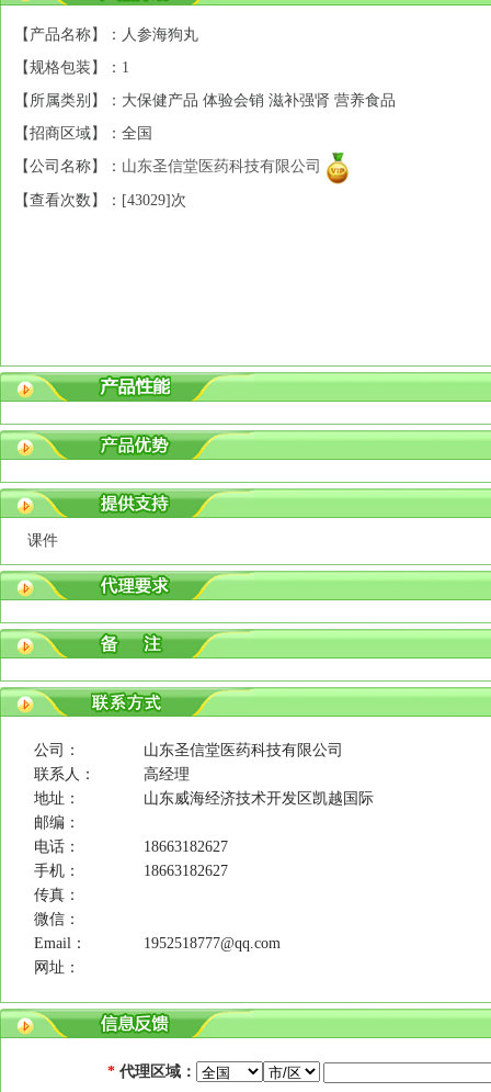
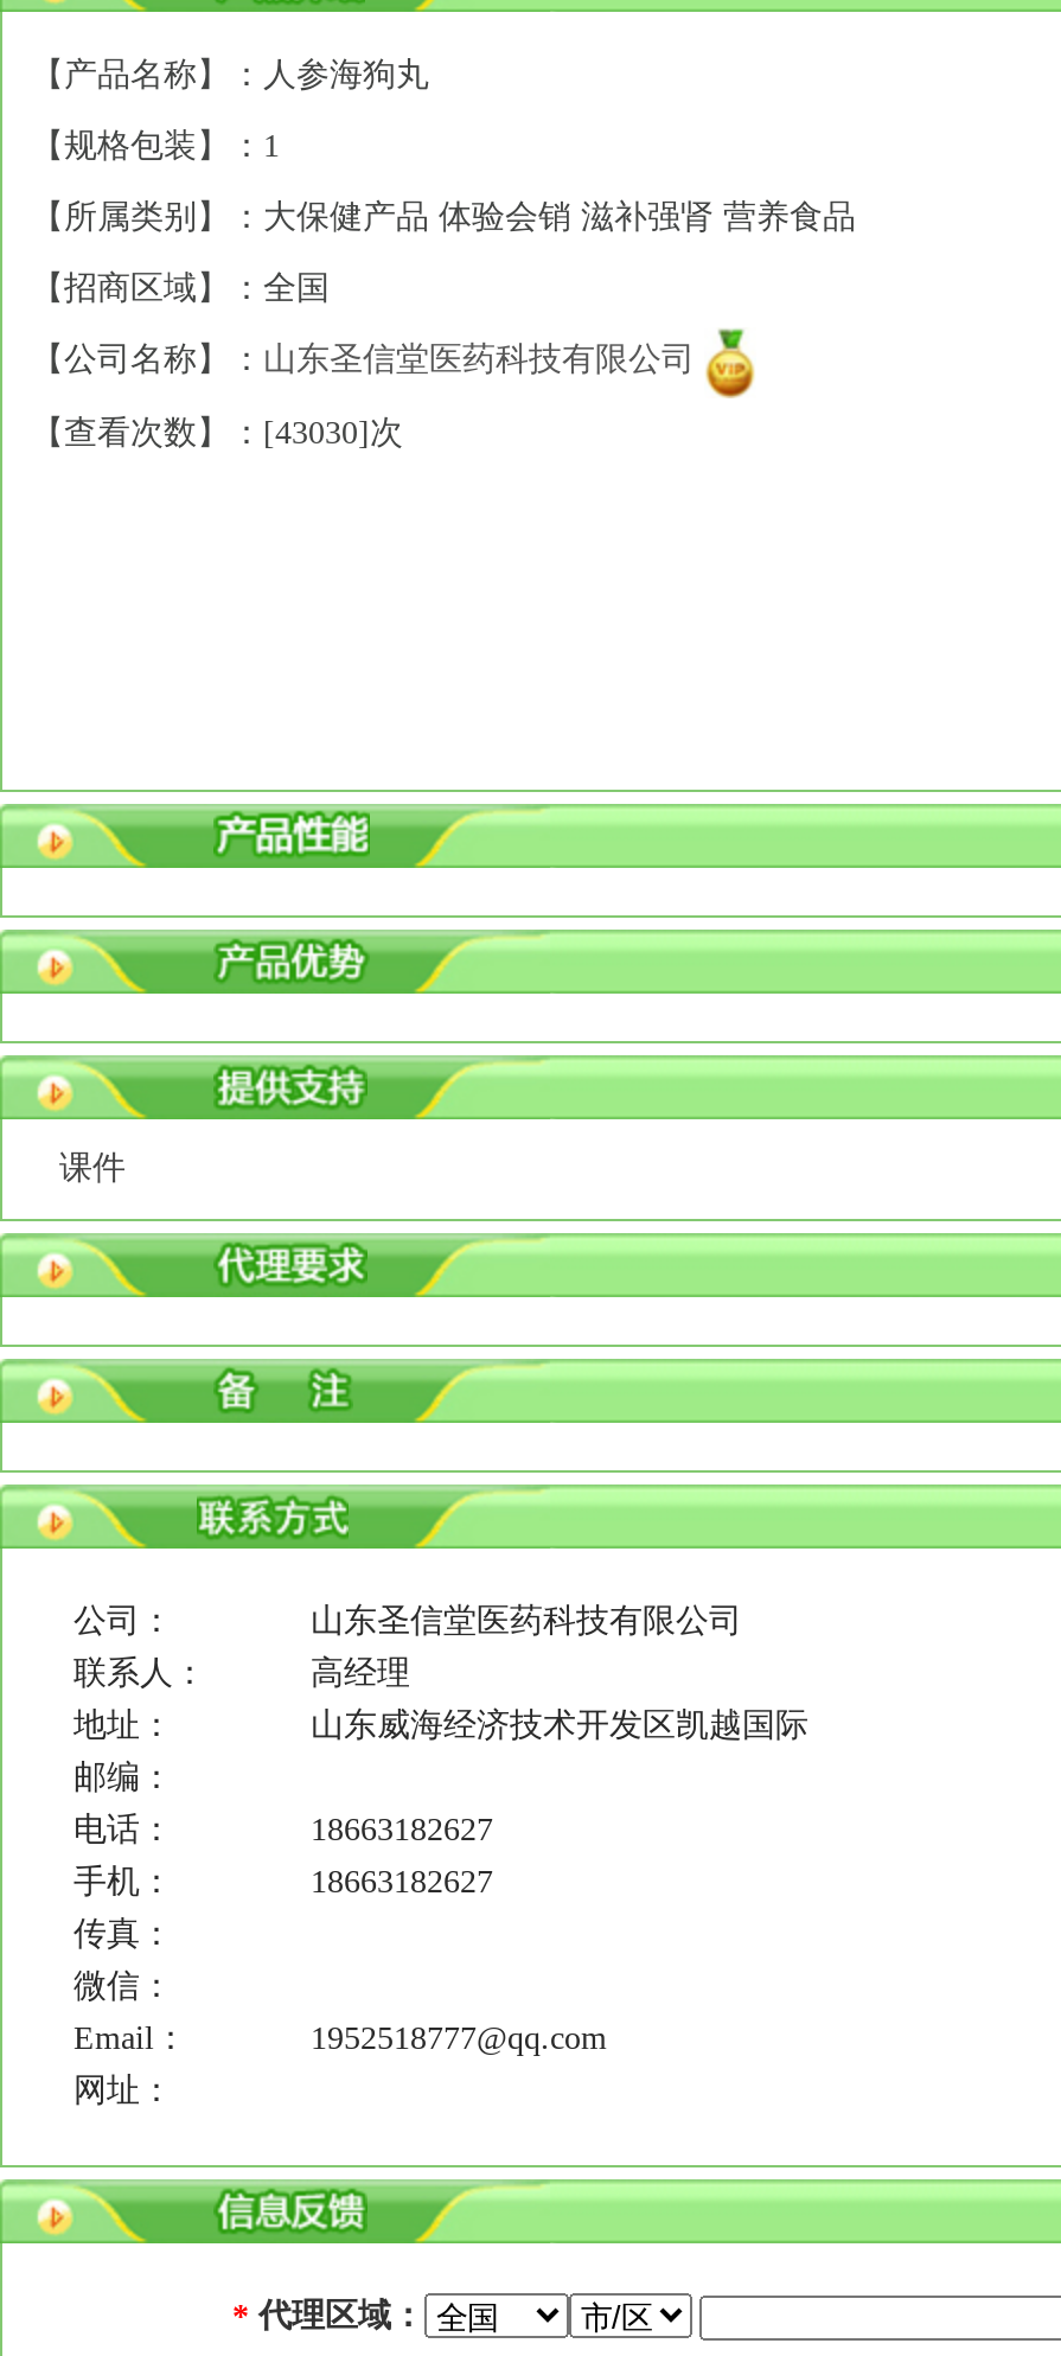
- 【查看次数】：[43029]次
+ 【查看次数】：[43030]次
